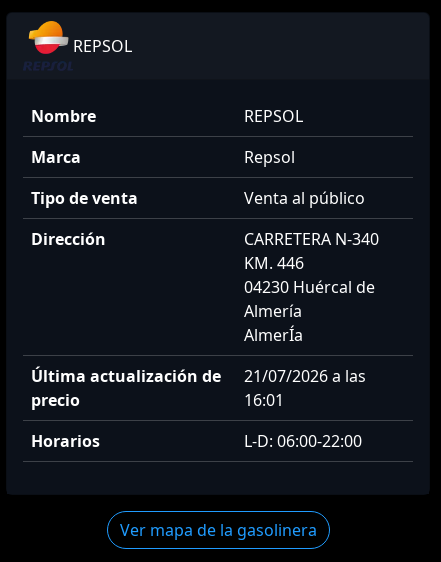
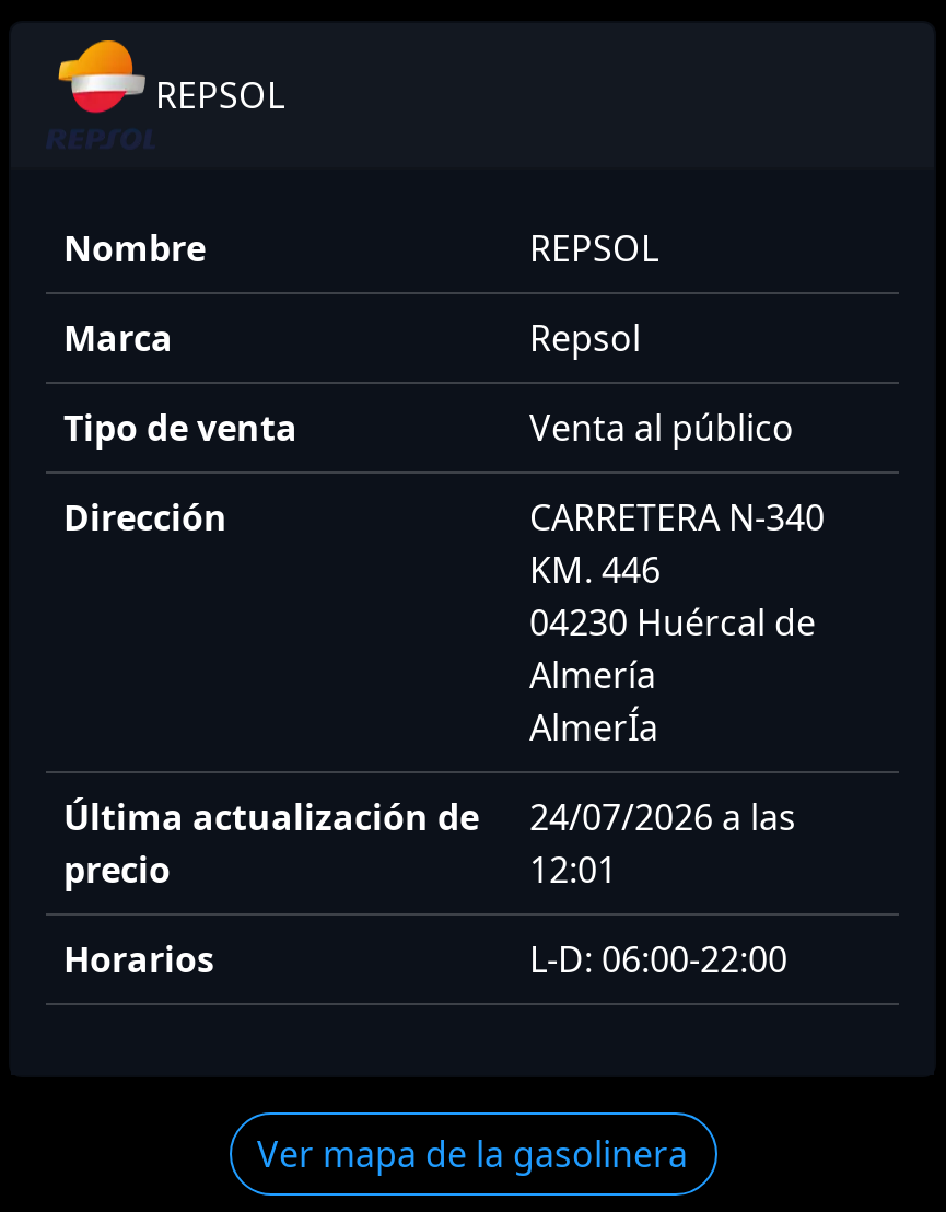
- Última actualización de 21/07/2026 a las
+ Última actualización de 24/07/2026 a las

- 16:01
+ 12:01
